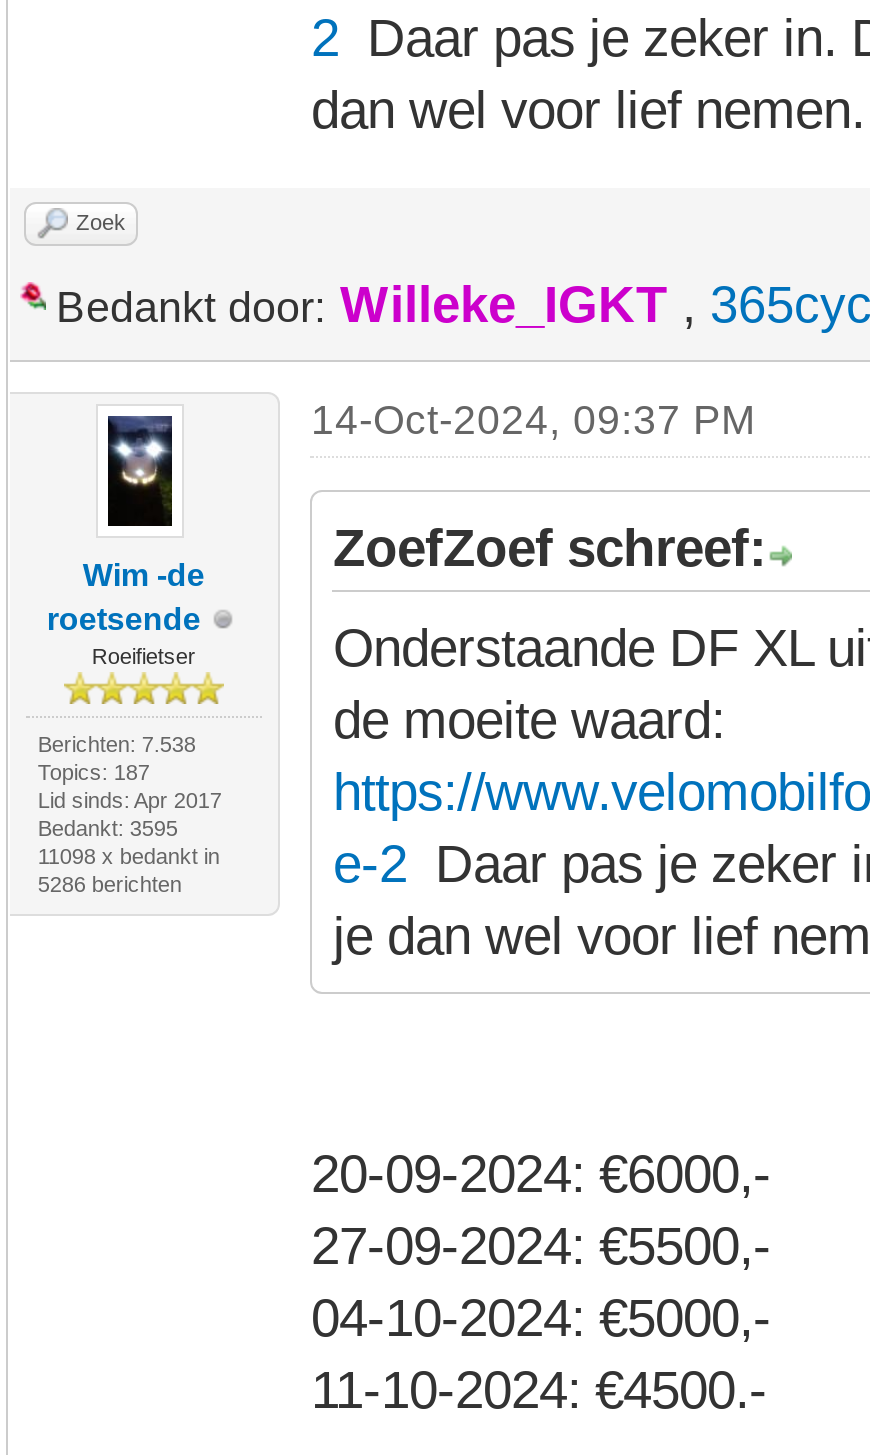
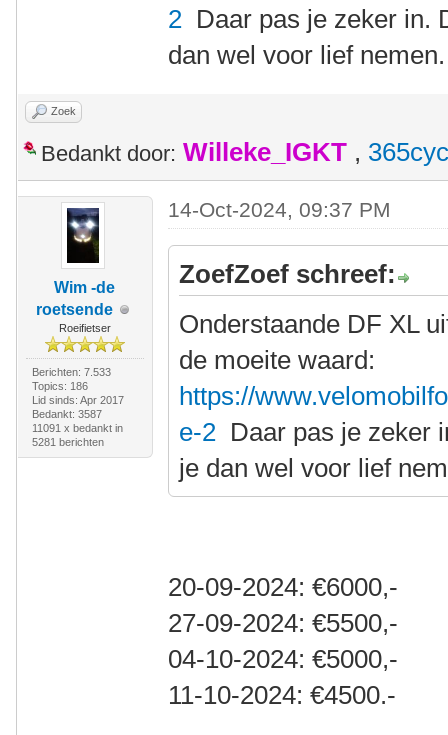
- Berichten: 7.538
+ Berichten: 7.533

- Topics: 187
+ Topics: 186

- Bedankt: 3595
+ Bedankt: 3587

- 11098 x bedankt in
+ 11091 x bedankt in

- 5286 berichten
+ 5281 berichten
